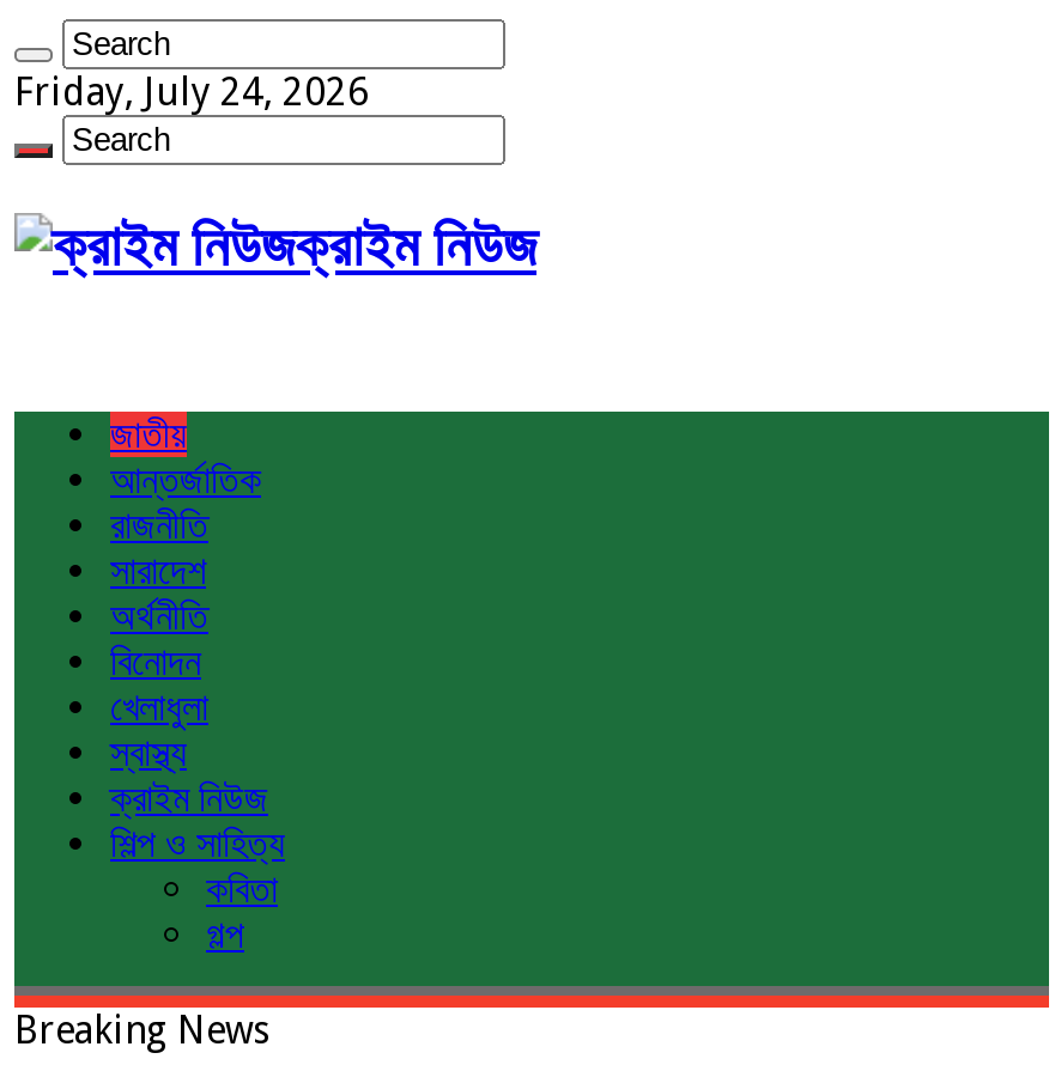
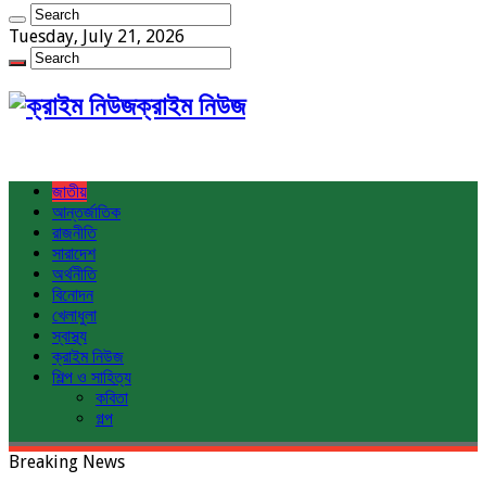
- Friday, July 24, 2026
+ Tuesday, July 21, 2026
